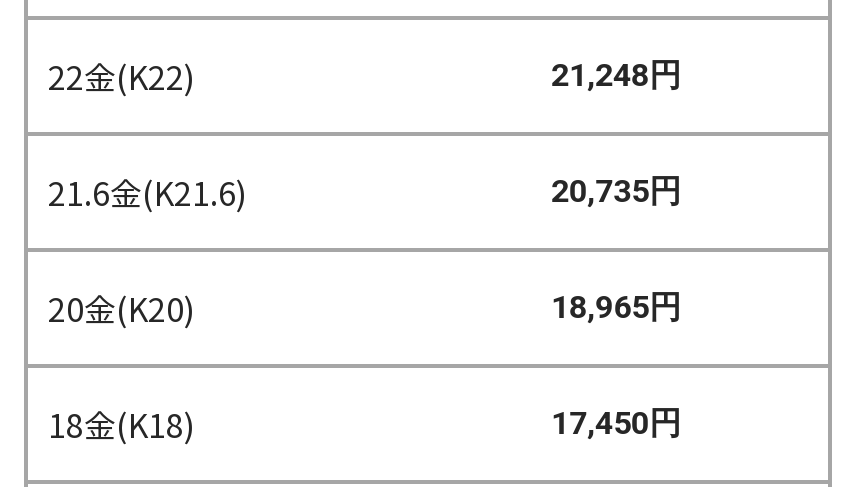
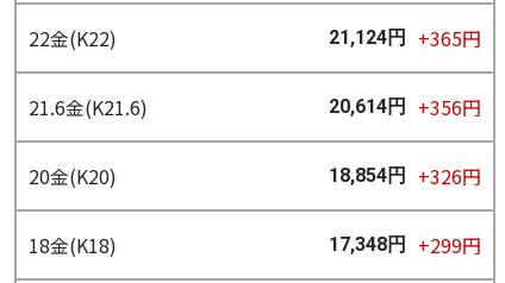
- 21,248円
+ 21,124円 +365円

- 20,735円
+ 20,614円 +356円

- 18,965円
+ 18,854円 +326円

- 17,450円
+ 17,348円 +299円
